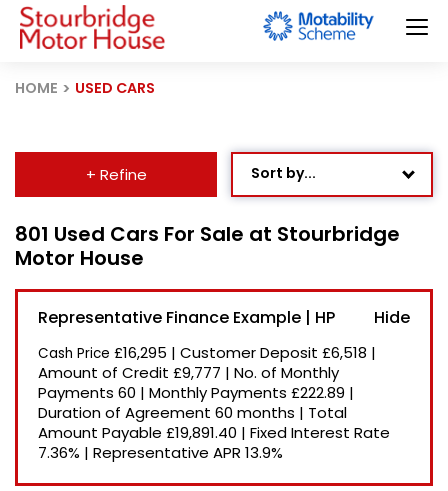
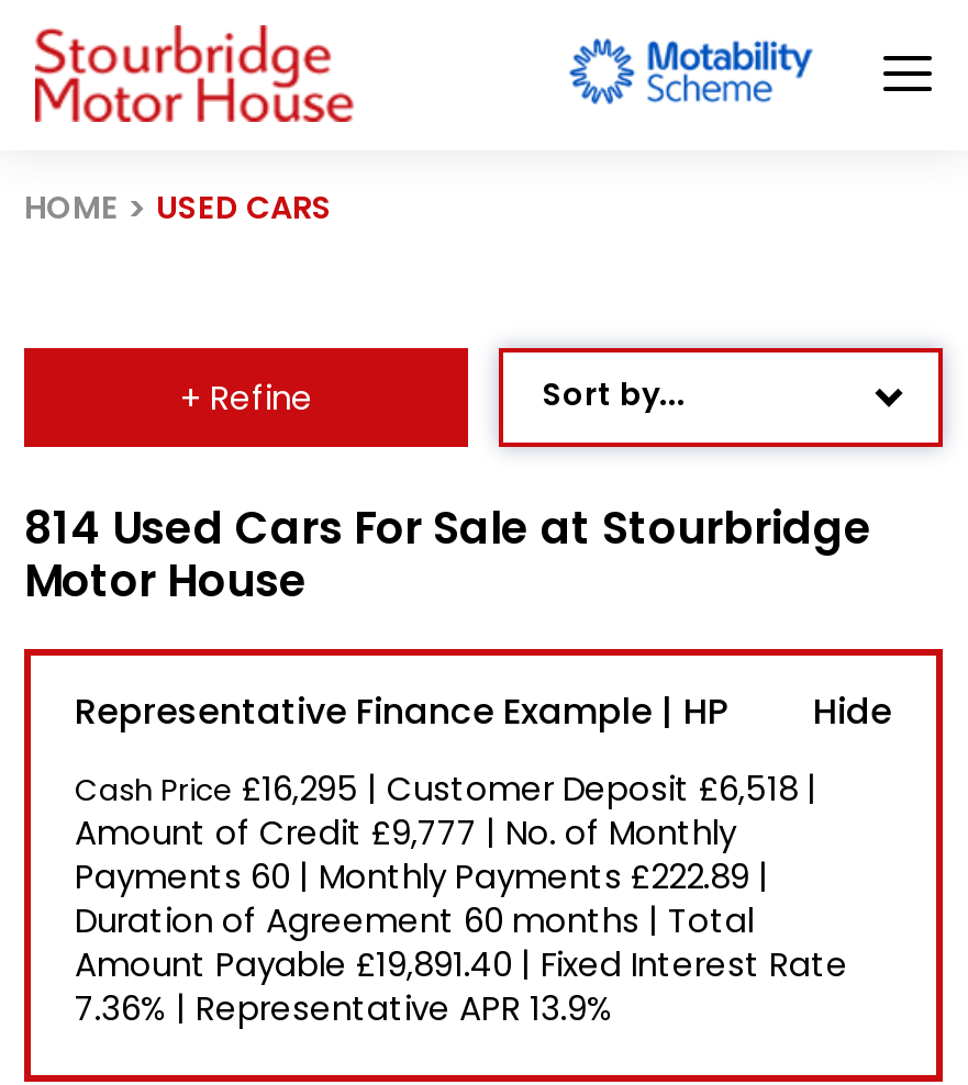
- 801 Used Cars For Sale at Stourbridge
+ 814 Used Cars For Sale at Stourbridge
